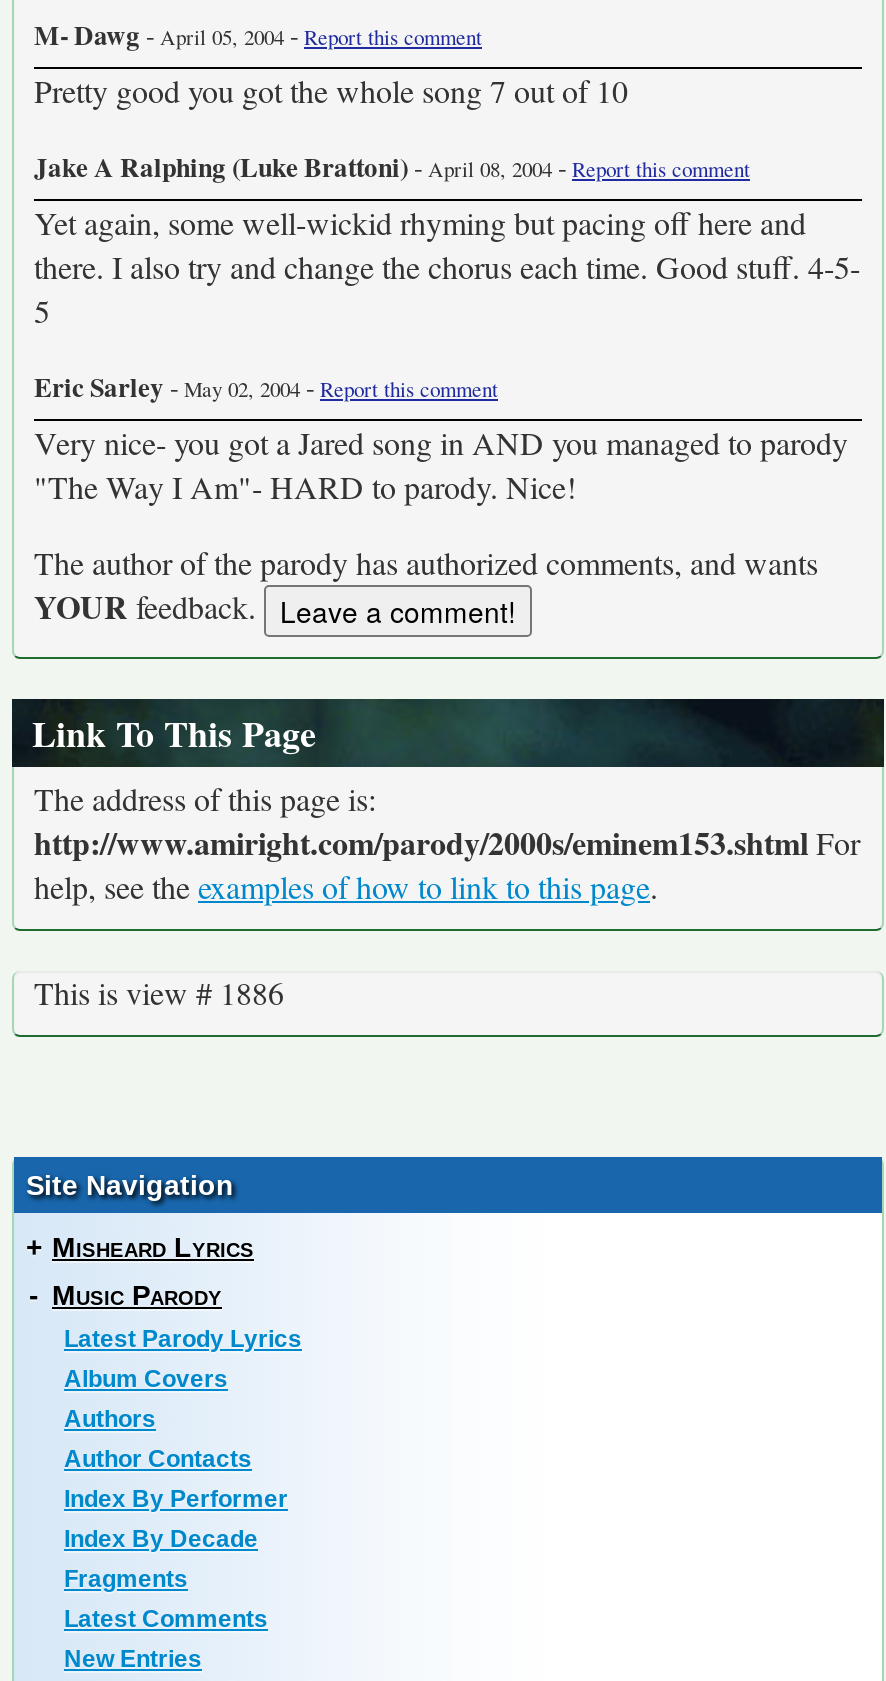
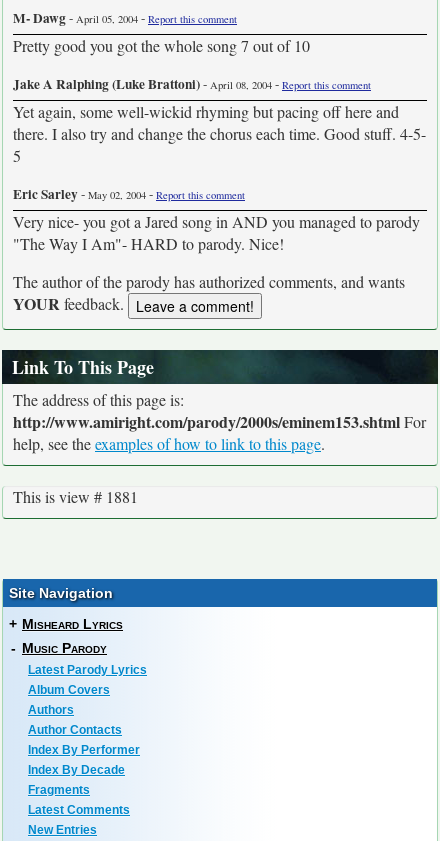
- This is view # 1886
+ This is view # 1881
